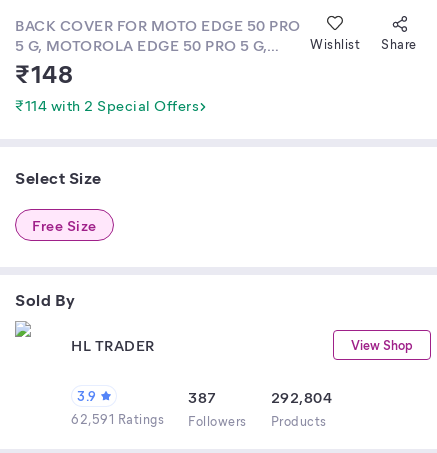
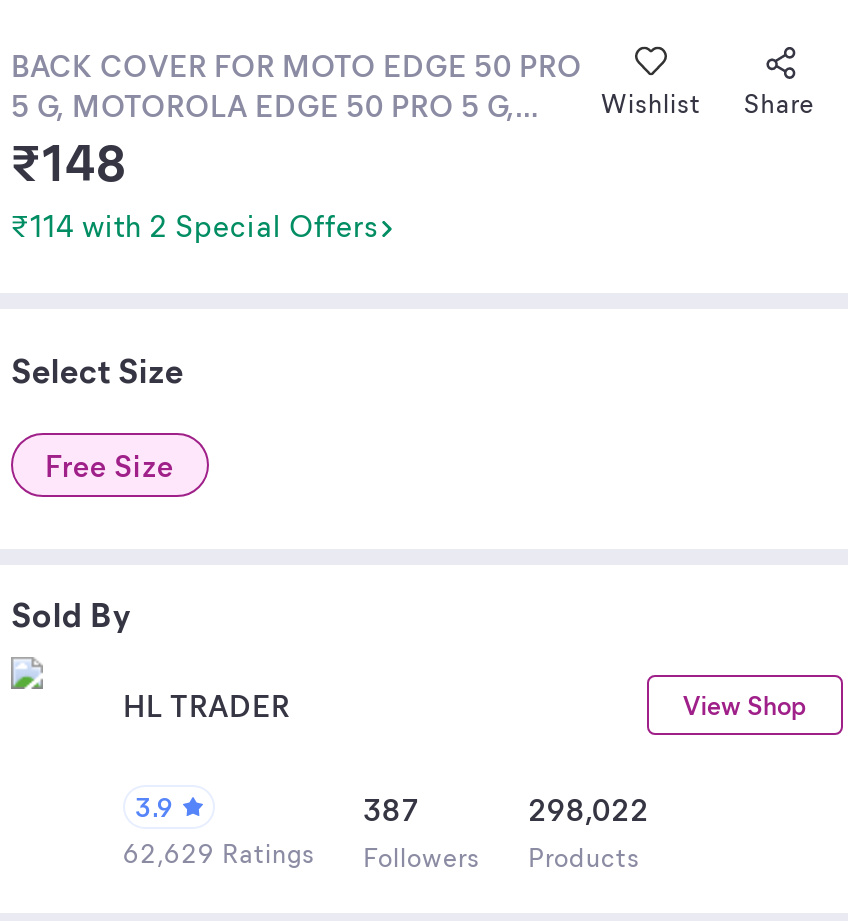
- 292,804
+ 298,022

- 62,591 Ratings Followers Products
+ 62,629 Ratings Followers Products
